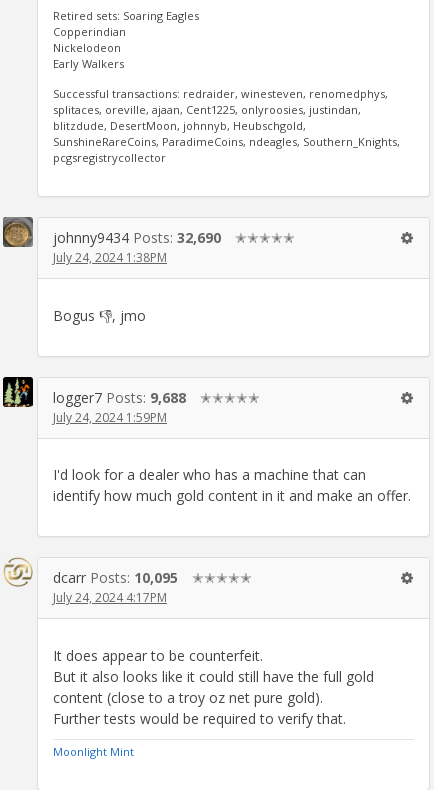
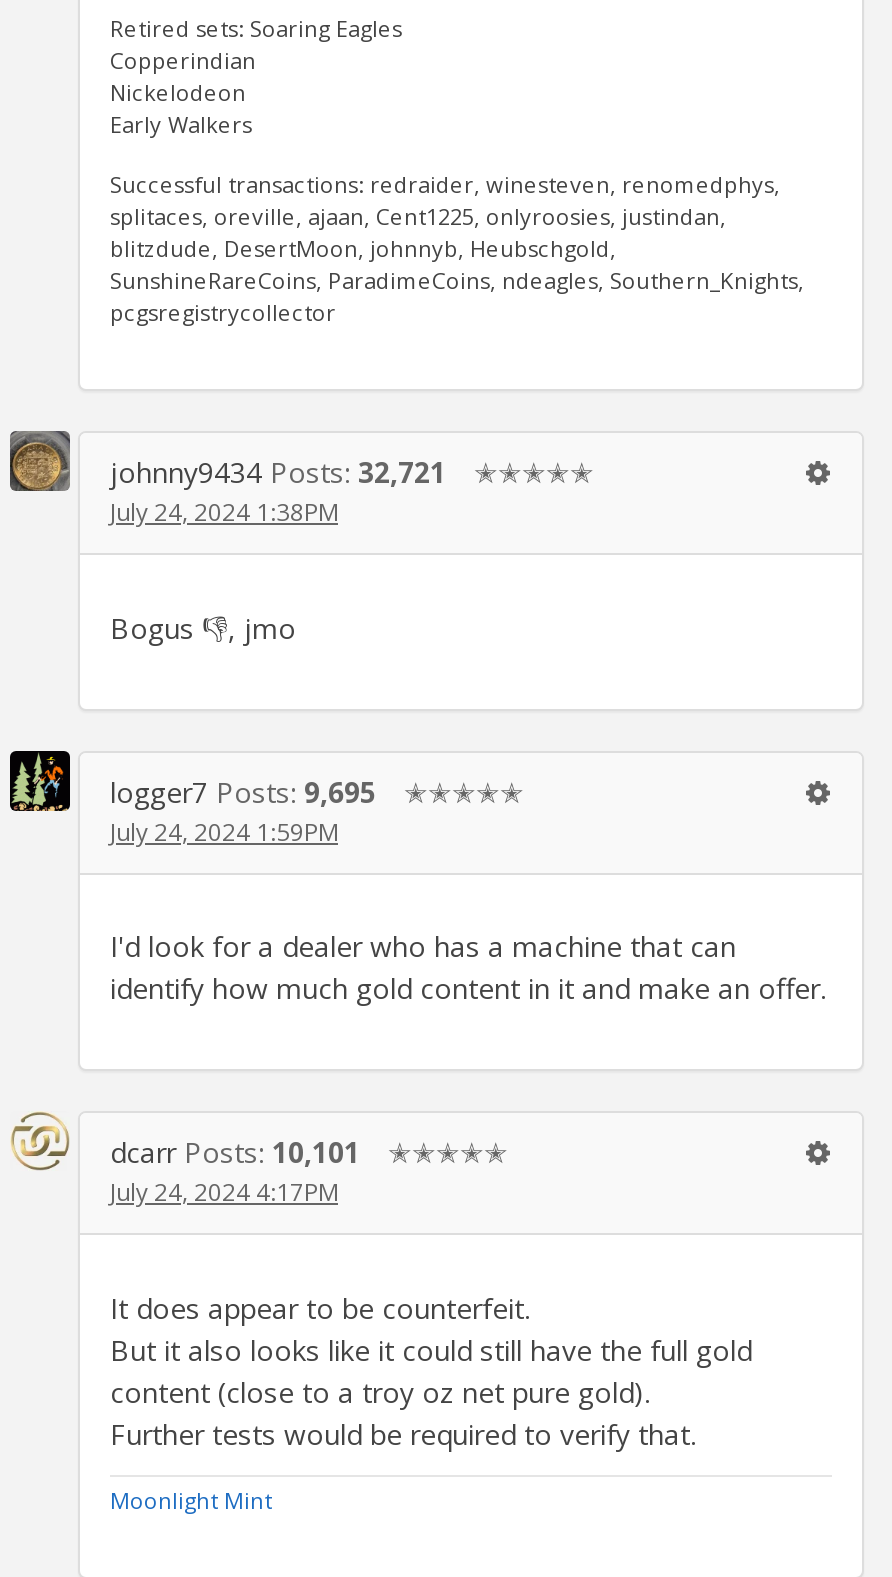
- johnny9434 Posts: 32,690
+ johnny9434 Posts: 32,721

- logger7 Posts: 9,688
+ logger7 Posts: 9,695

- dcarr Posts: 10,095
+ dcarr Posts: 10,101
